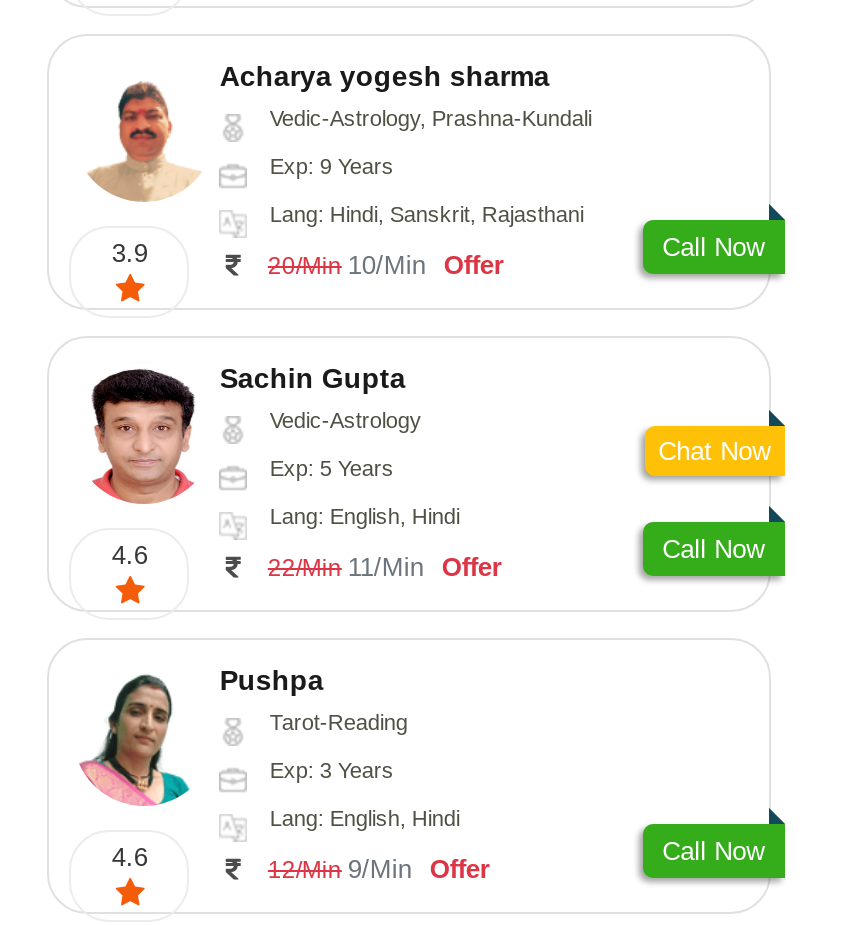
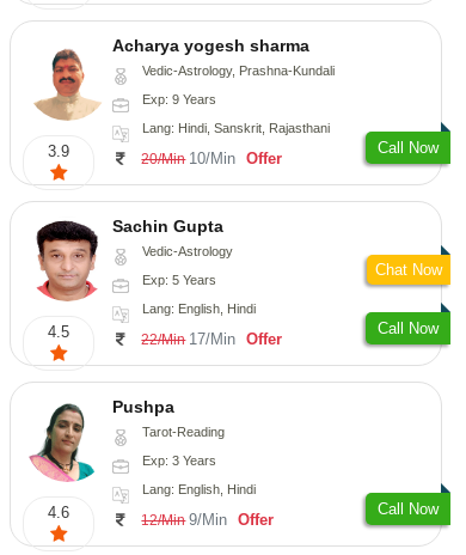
- 4.6
+ 4.5

- 22/Min 11/Min Offer
+ 22/Min 17/Min Offer
